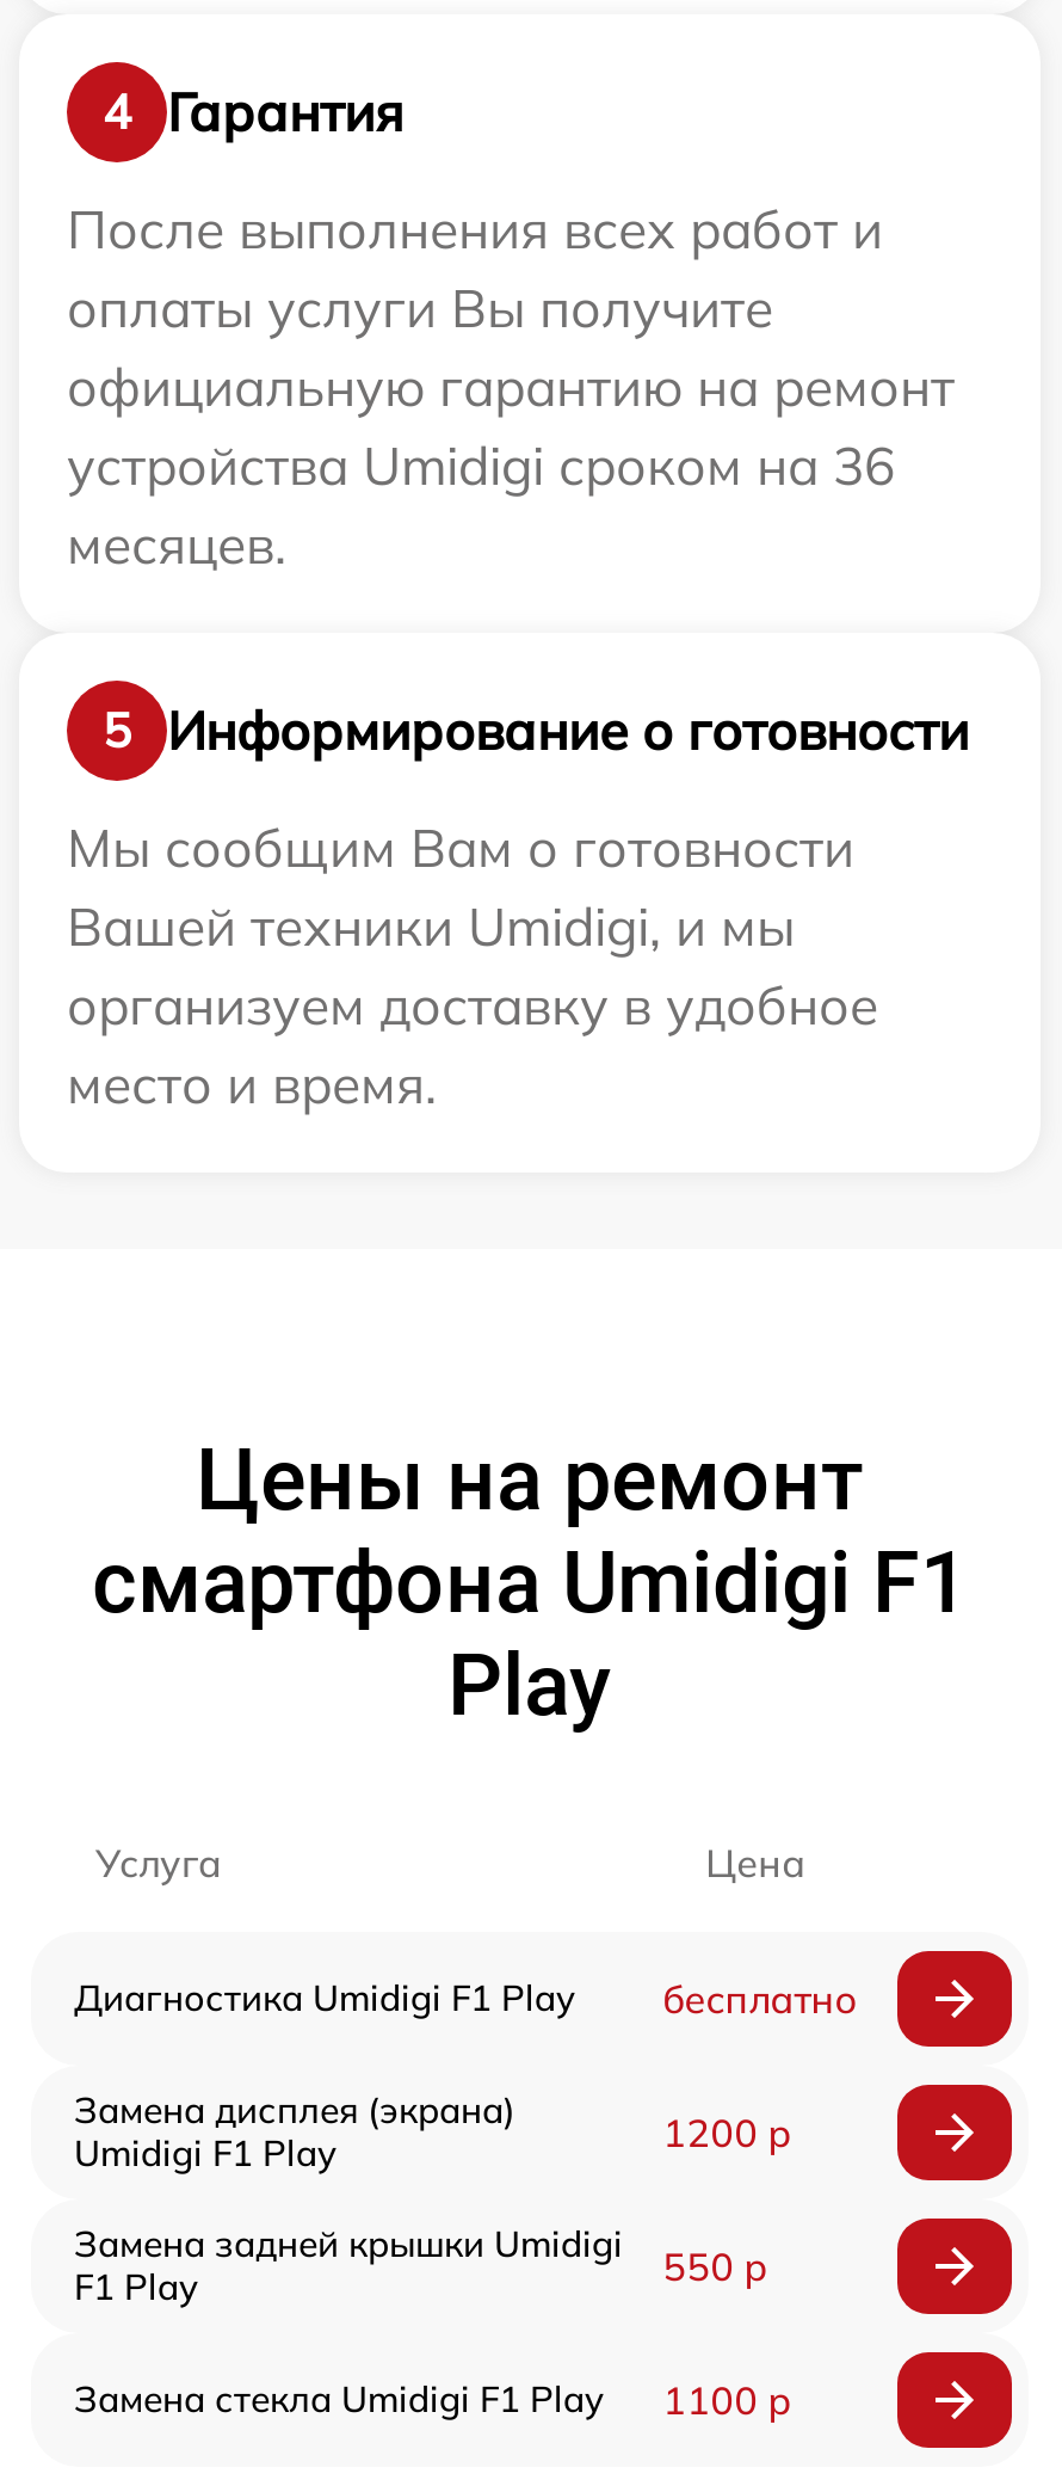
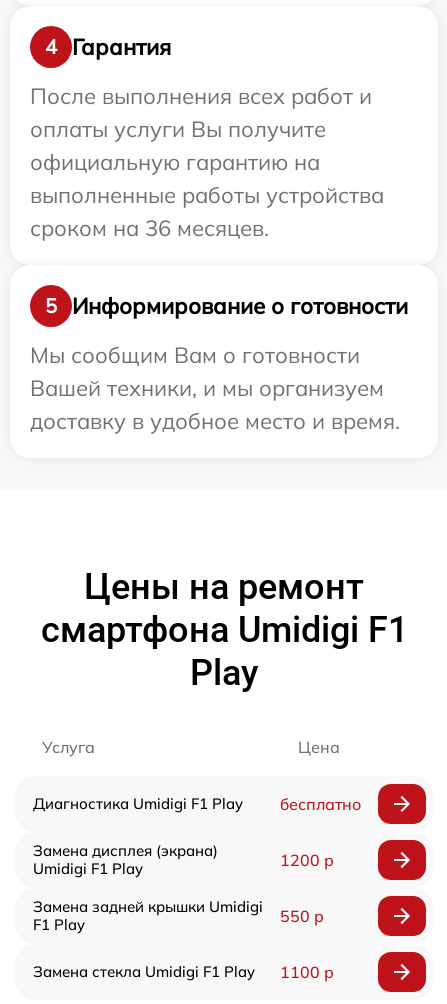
- официальную гарантию на ремонт
- устройства Umidigi сроком на 36
- месяцев.
+ официальную гарантию на
+ выполненные работы устройства
+ сроком на 36 месяцев.

- Вашей техники Umidigi, и мы
- организуем доставку в удобное
- место и время.
+ Вашей техники, и мы организуем
+ доставку в удобное место и время.
